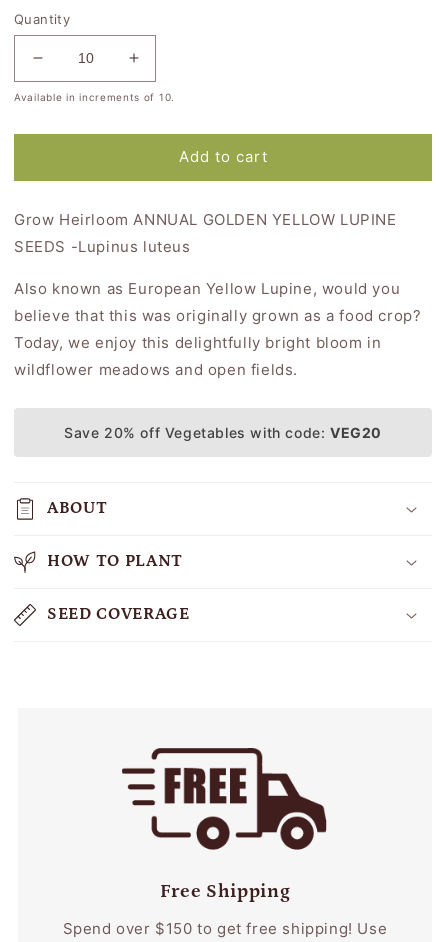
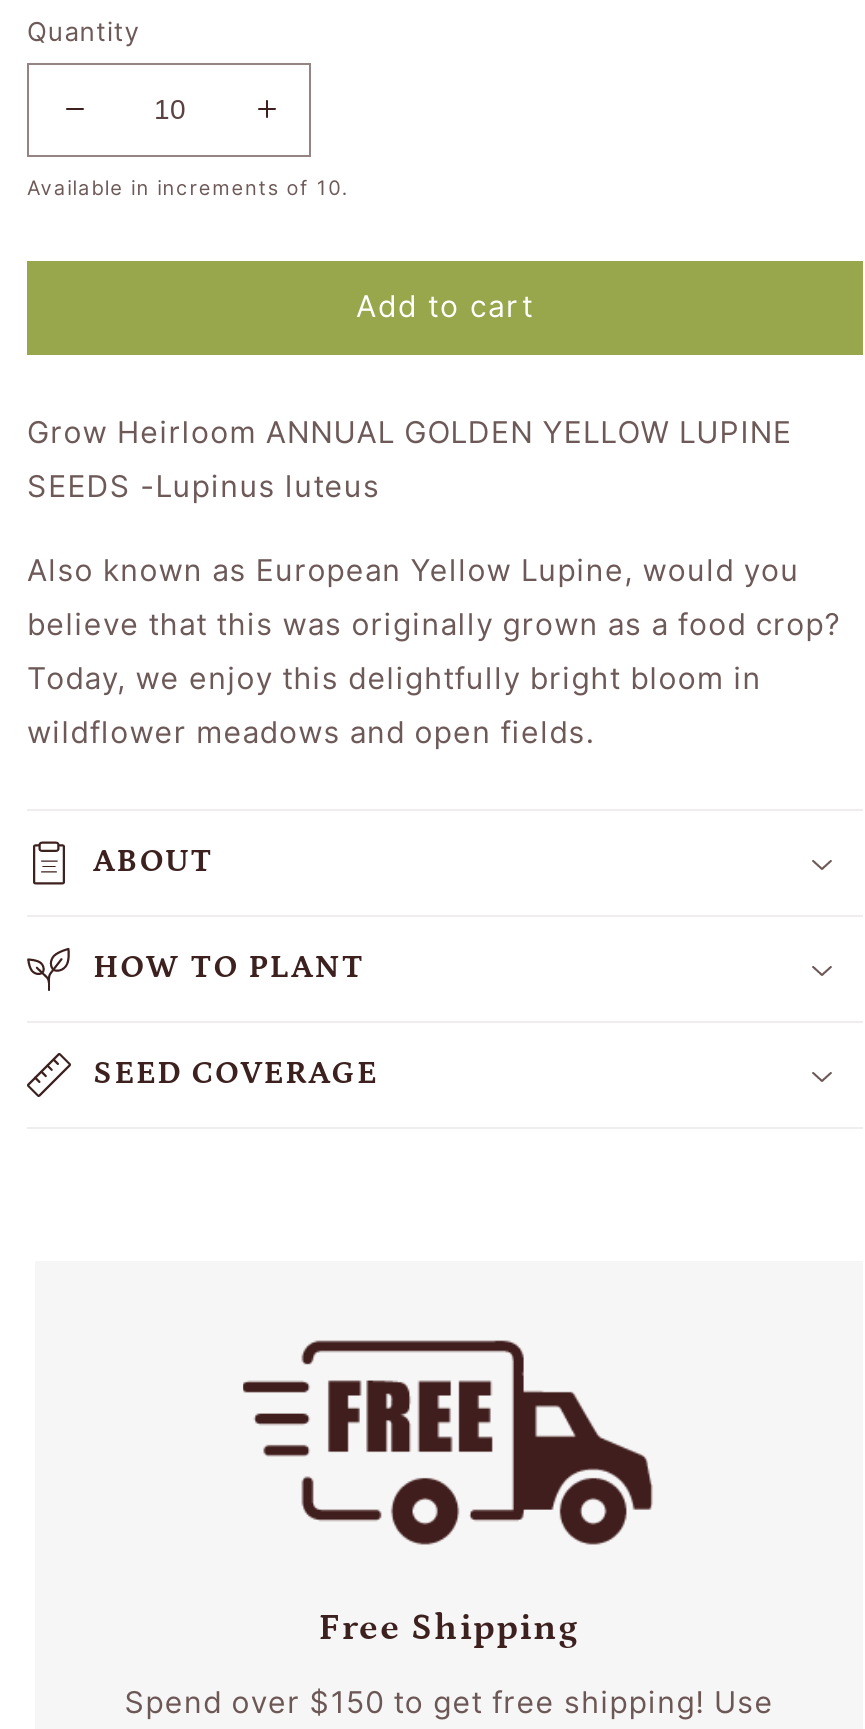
- Save 20% off Vegetables with code: VEG20
